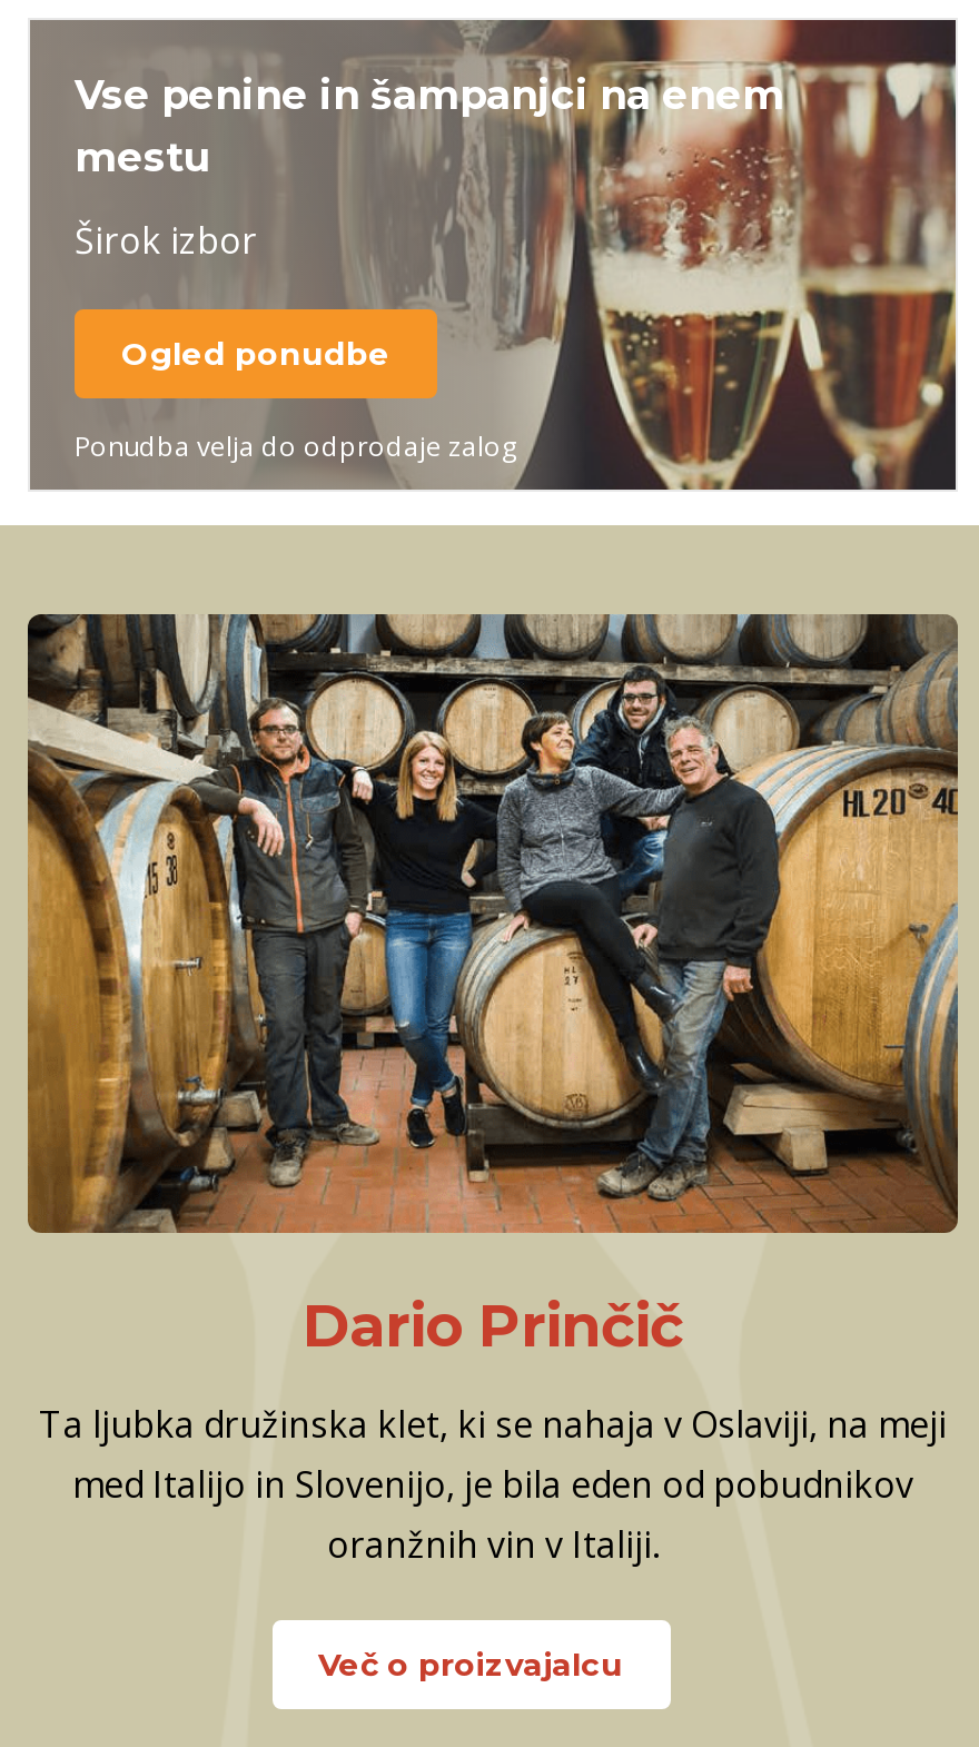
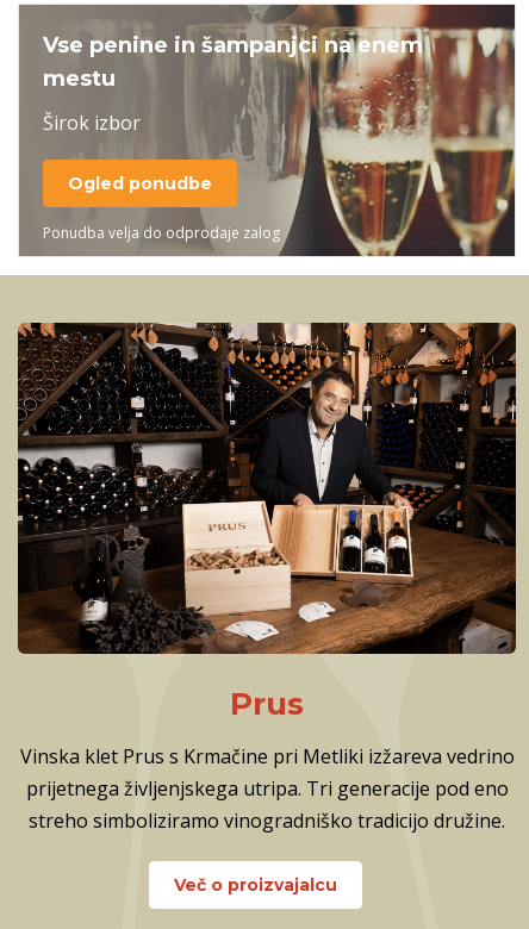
- [image]
- Dario Prinčič
+ [image]
+ Prus

- Ta ljubka družinska klet, ki se nahaja v Oslaviji, na meji
- med Italijo in Slovenijo, je bila eden od pobudnikov
- oranžnih vin v Italiji.
+ Vinska klet Prus s Krmačine pri Metliki izžareva vedrino
+ prijetnega življenjskega utripa. Tri generacije pod eno
+ streho simboliziramo vinogradniško tradicijo družine.
